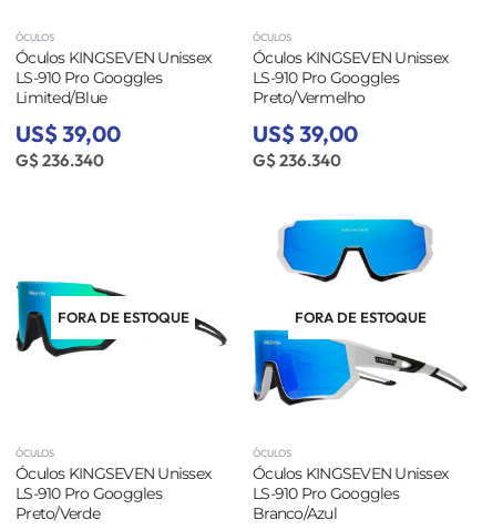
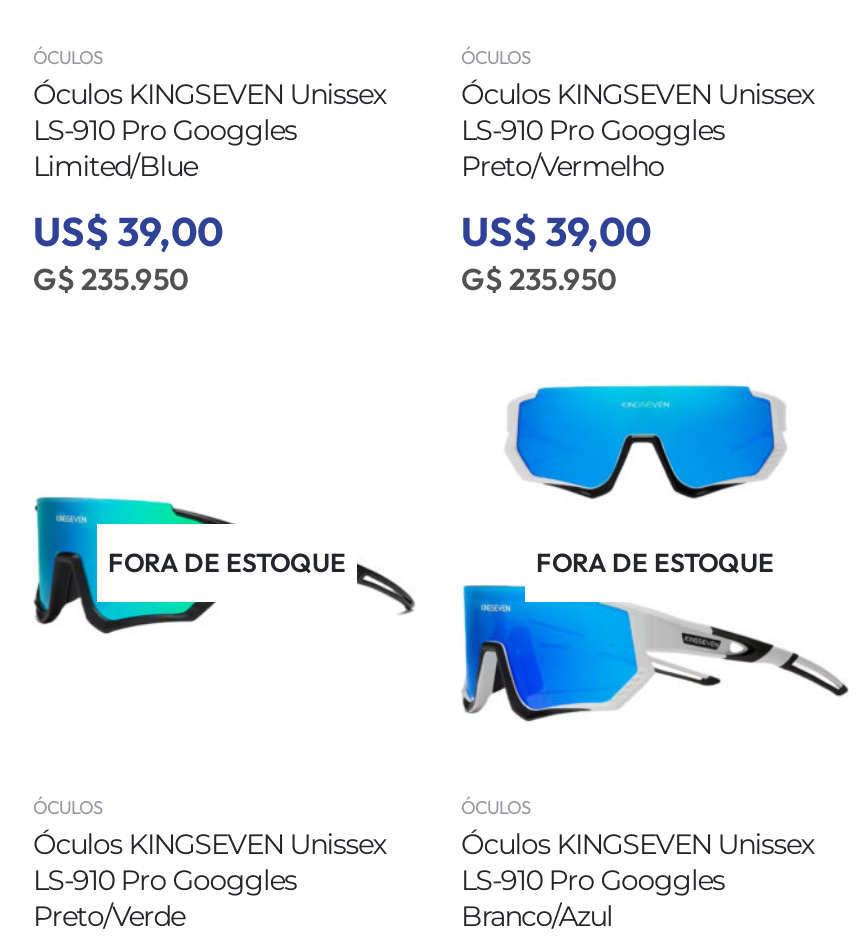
- G$ 236.340
+ G$ 235.950

- G$ 236.340
+ G$ 235.950
